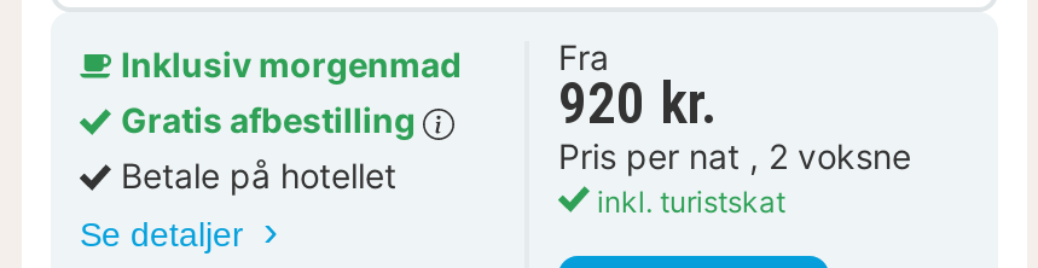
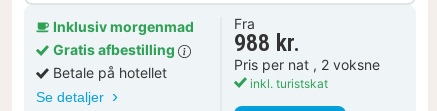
- 920 kr.
+ 988 kr.
